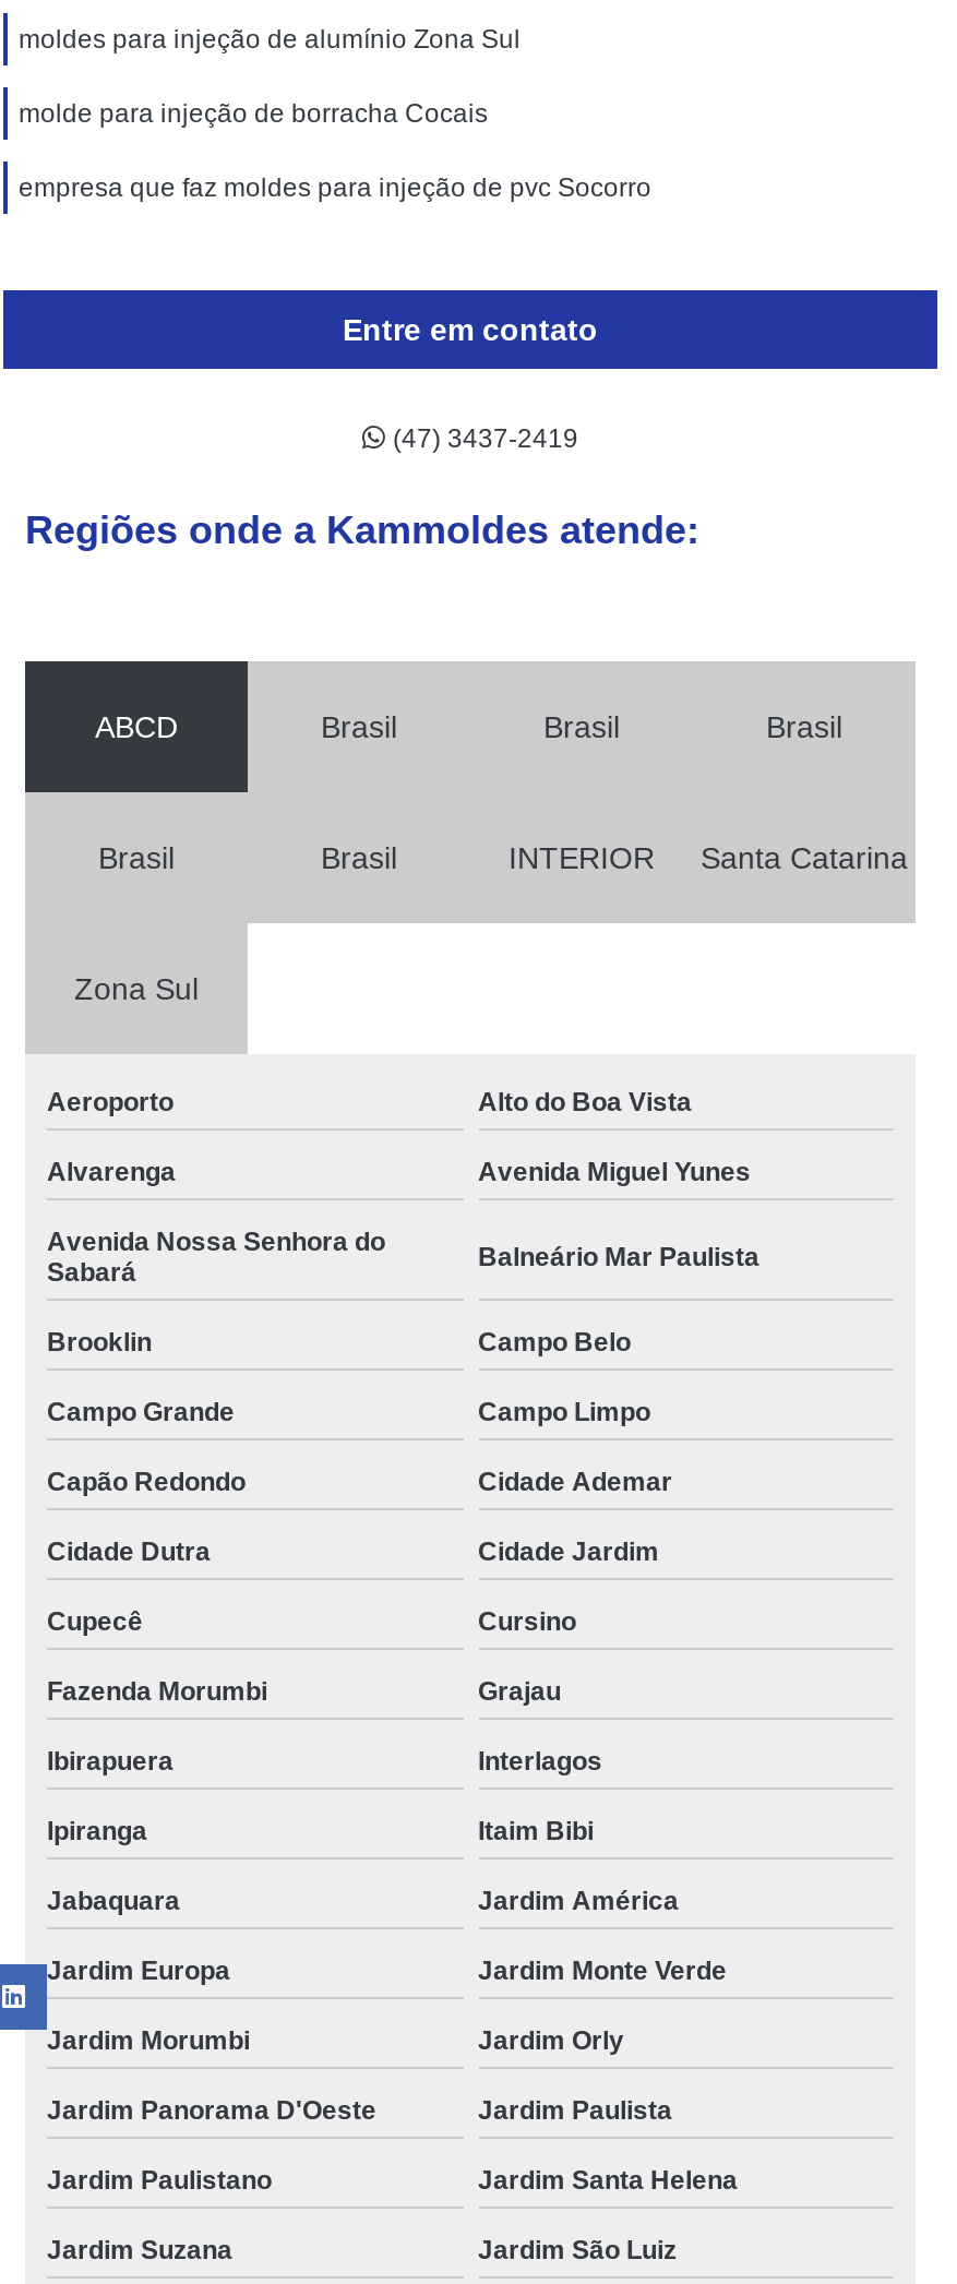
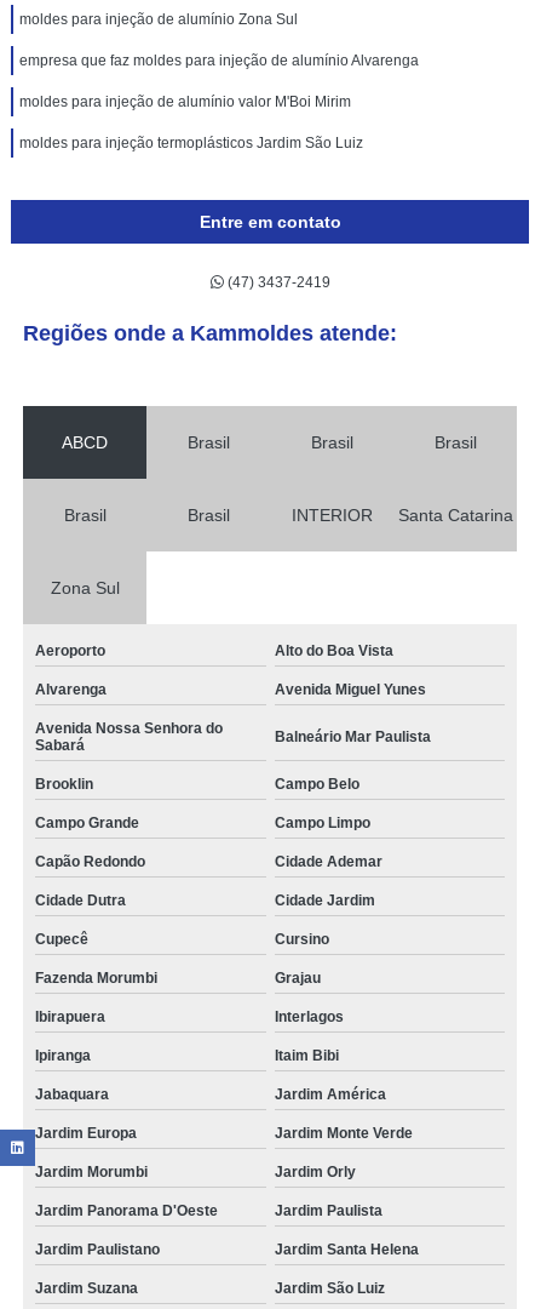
- molde para injeção de borracha Cocais
- empresa que faz moldes para injeção de pvc Socorro
+ empresa que faz moldes para injeção de alumínio Alvarenga
+ moldes para injeção de alumínio valor M'Boi Mirim
+ moldes para injeção termoplásticos Jardim São Luiz
